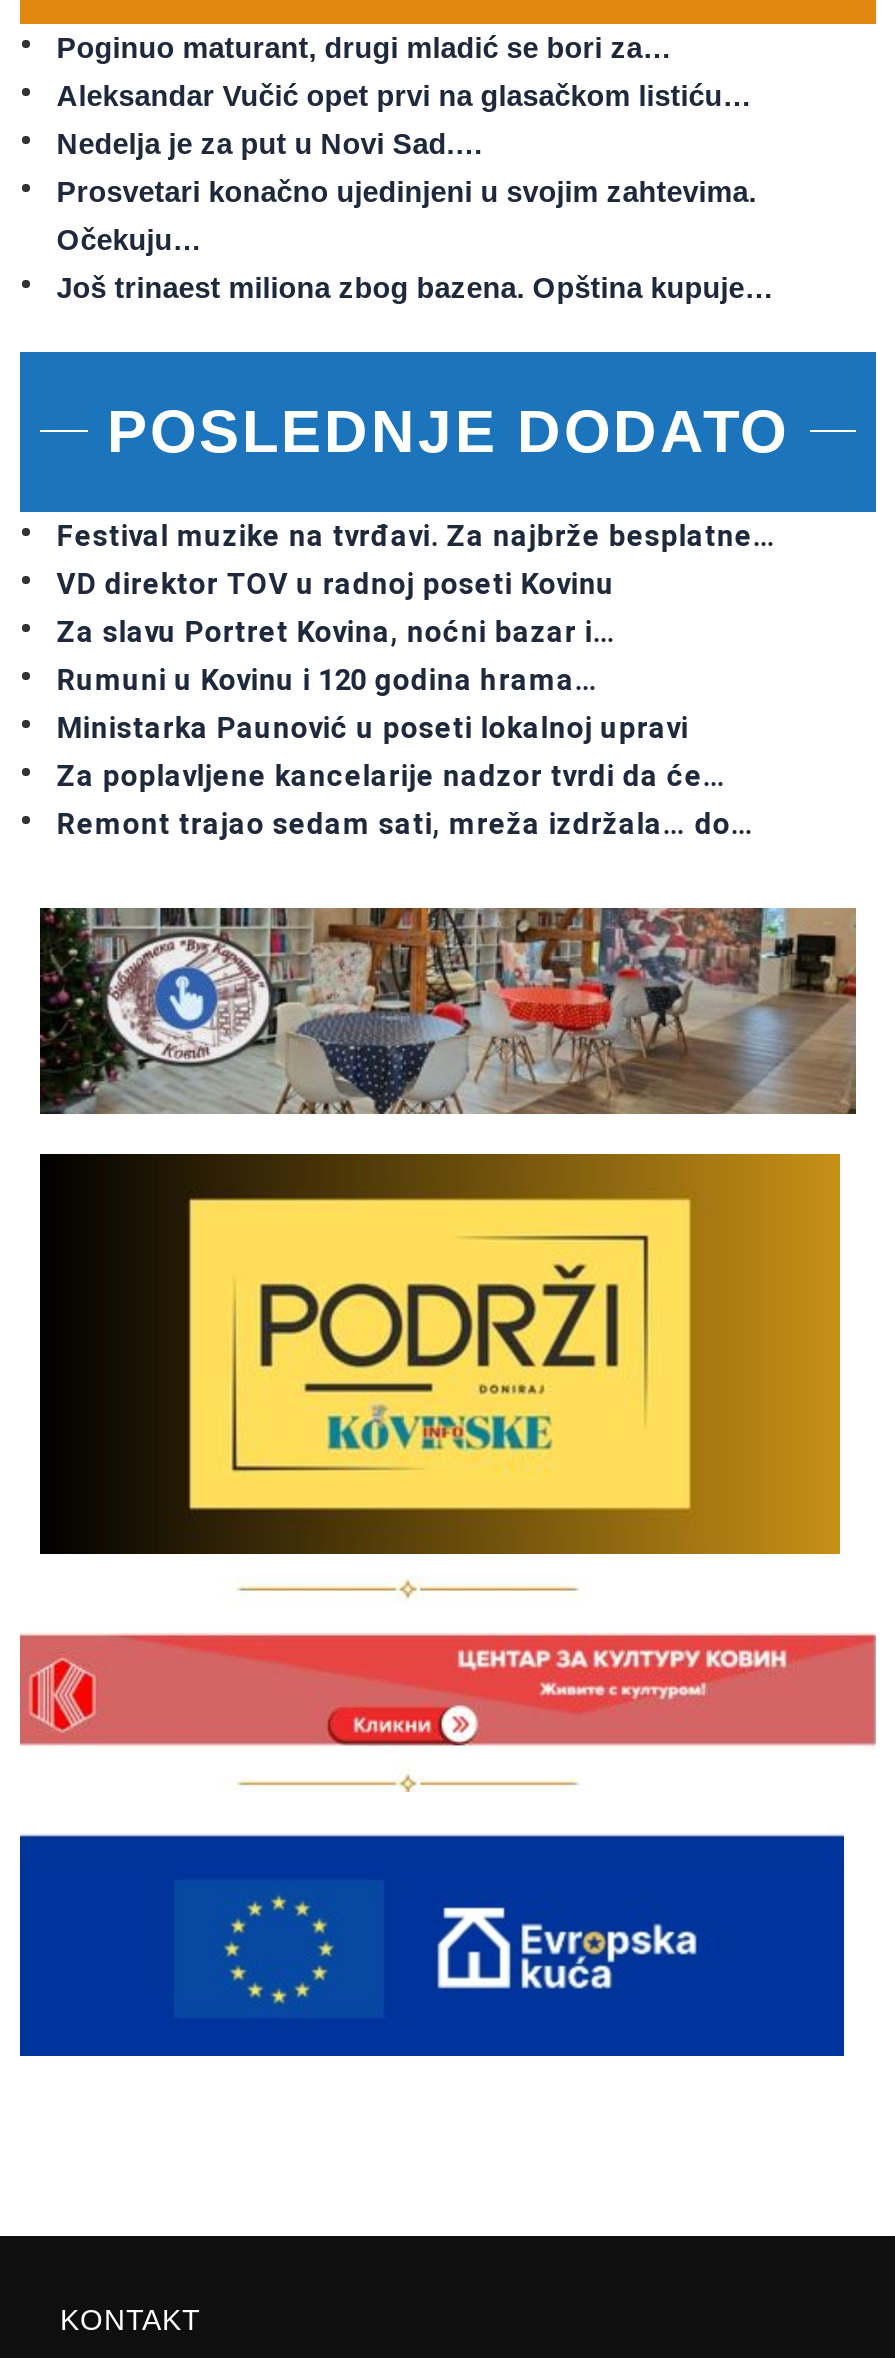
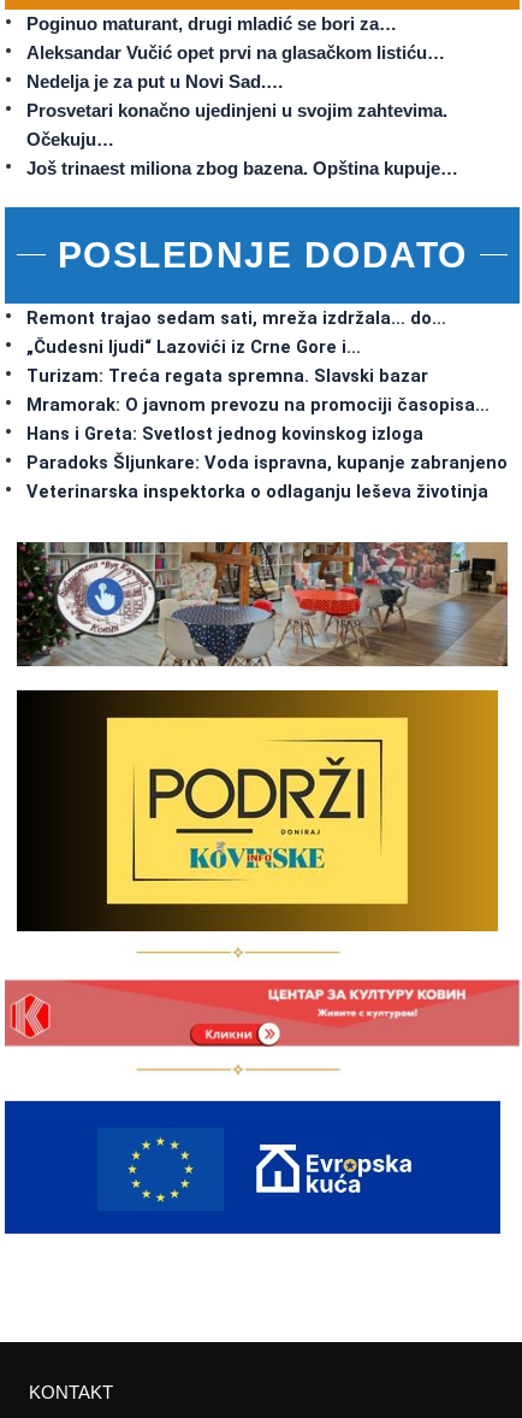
- Festival muzike na tvrđavi. Za najbrže besplatne…
- VD direktor TOV u radnoj poseti Kovinu
- Za slavu Portret Kovina, noćni bazar i…
- Rumuni u Kovinu i 120 godina hrama…
- Ministarka Paunović u poseti lokalnoj upravi
- Za poplavljene kancelarije nadzor tvrdi da će…

moved up: Remont trajao sedam sati, mreža izdržala… do…

+ „Čudesni ljudi“ Lazovići iz Crne Gore i…
+ Turizam: Treća regata spremna. Slavski bazar
+ Mramorak: O javnom prevozu na promociji časopisa…
+ Hans i Greta: Svetlost jednog kovinskog izloga
+ Paradoks Šljunkare: Voda ispravna, kupanje zabranjeno
+ Veterinarska inspektorka o odlaganju leševa životinja
